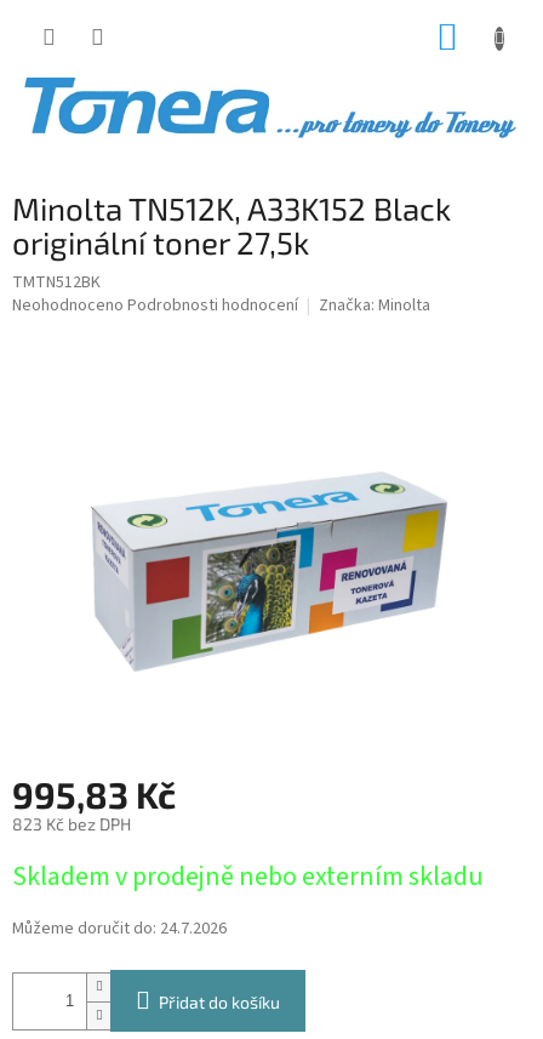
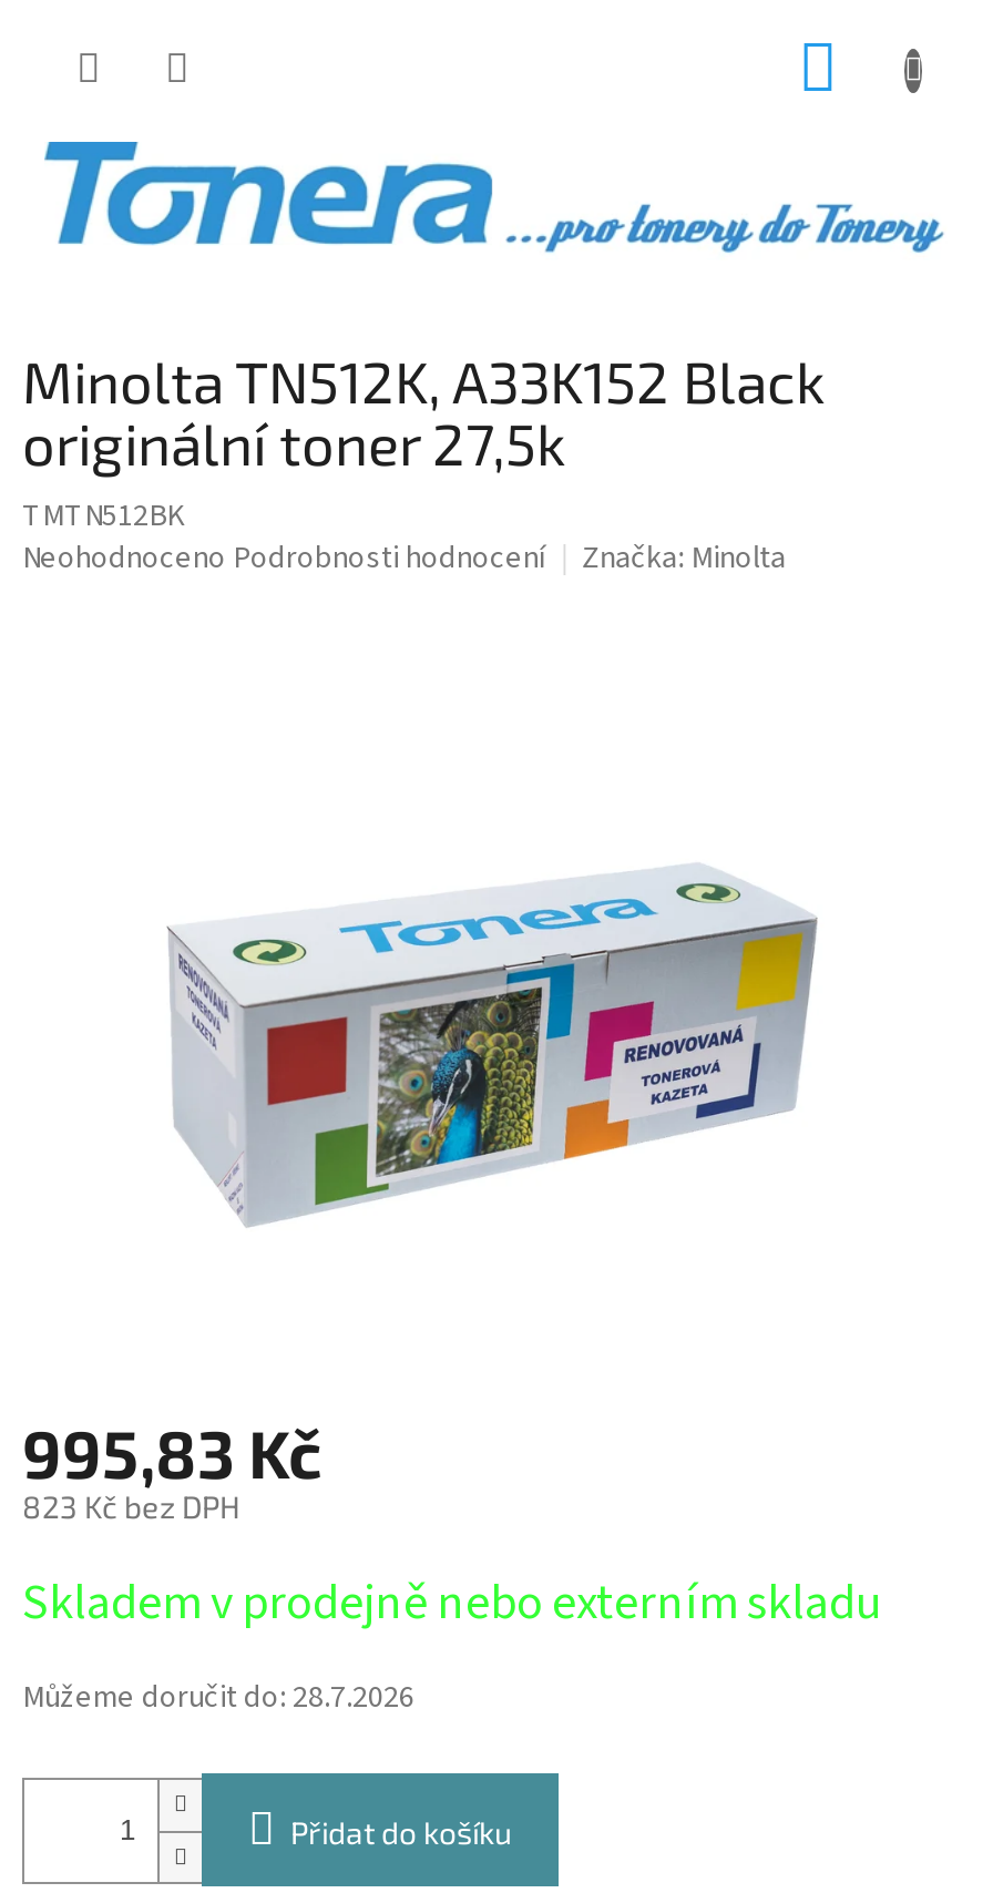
- Můžeme doručit do: 24.7.2026
+ Můžeme doručit do: 28.7.2026
